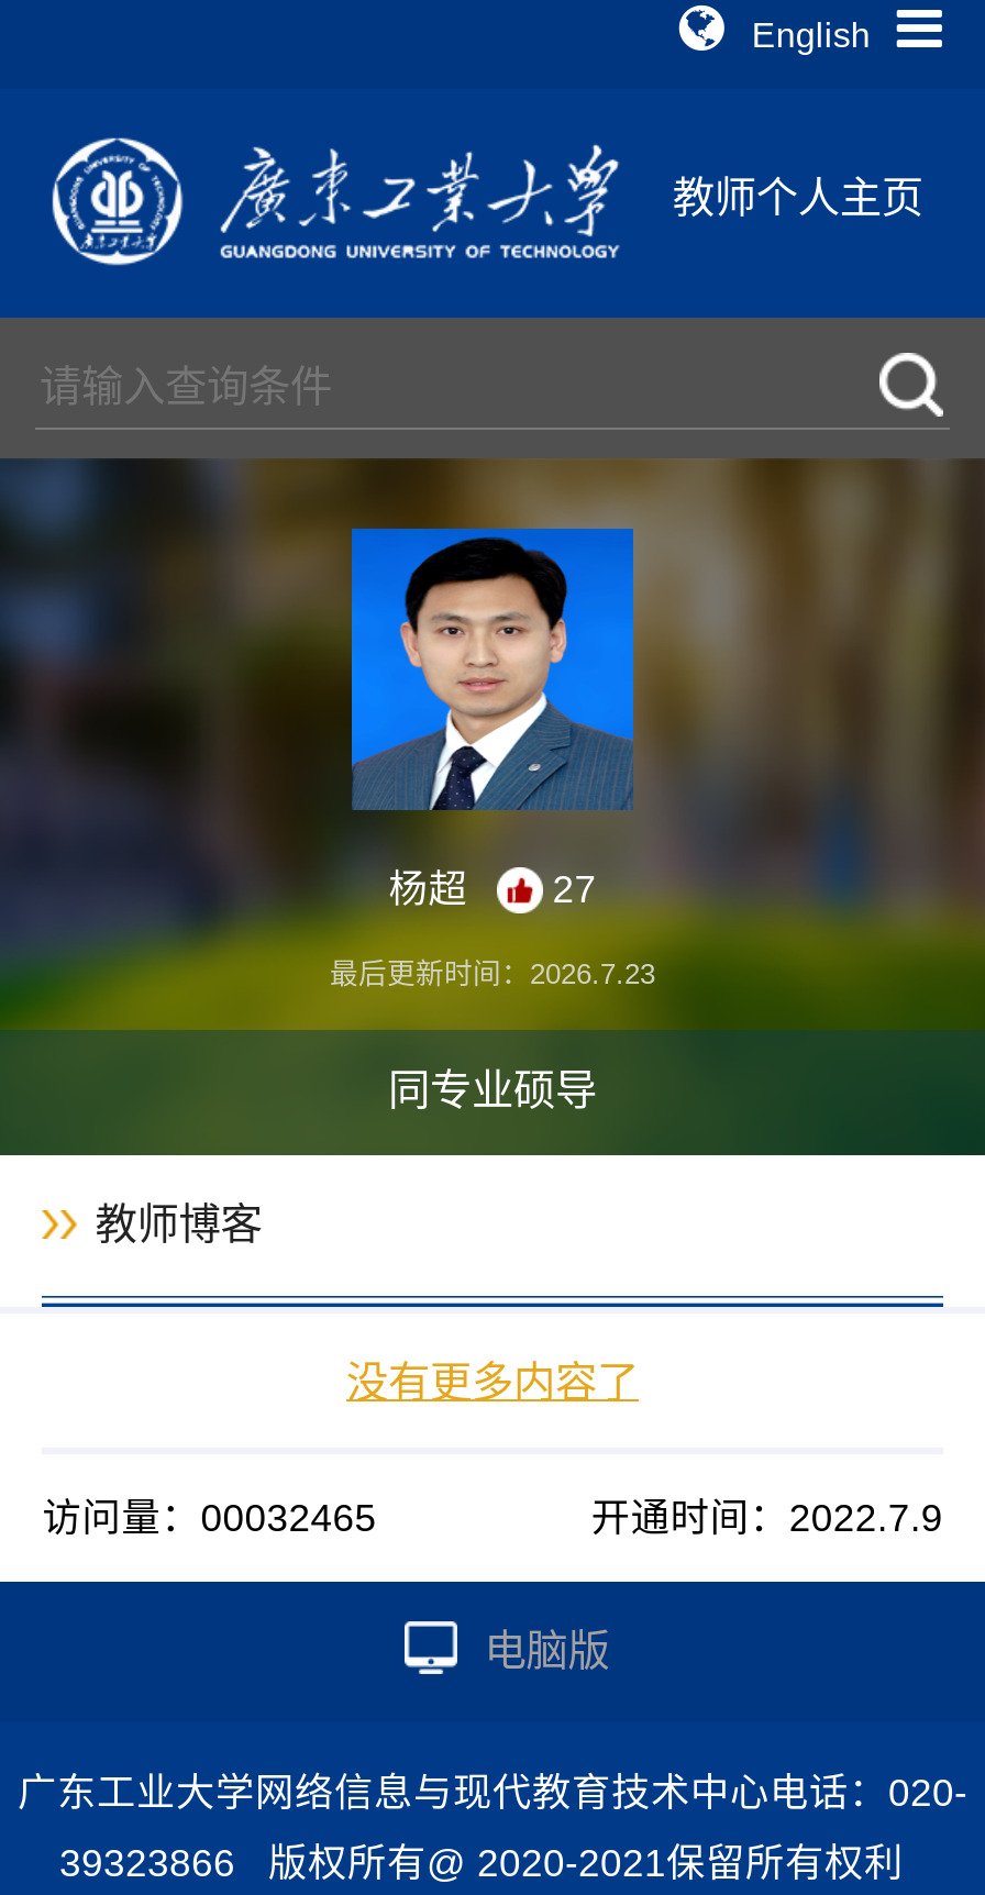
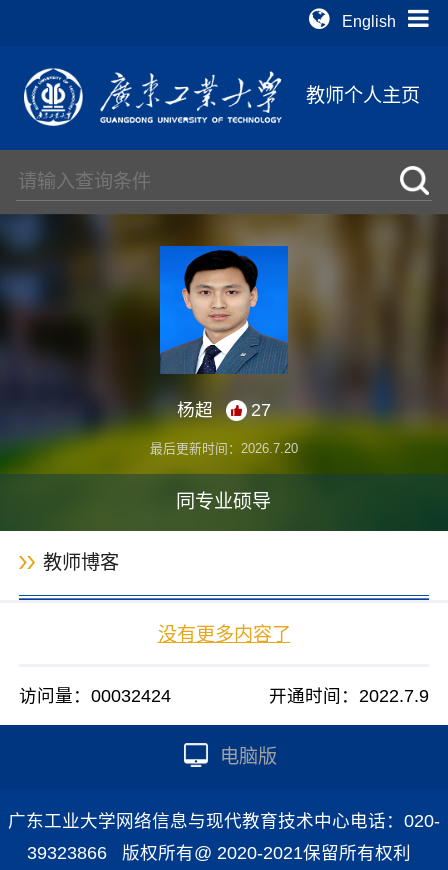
- 最后更新时间：2026.7.23
+ 最后更新时间：2026.7.20

- 访问量：00032465
+ 访问量：00032424
